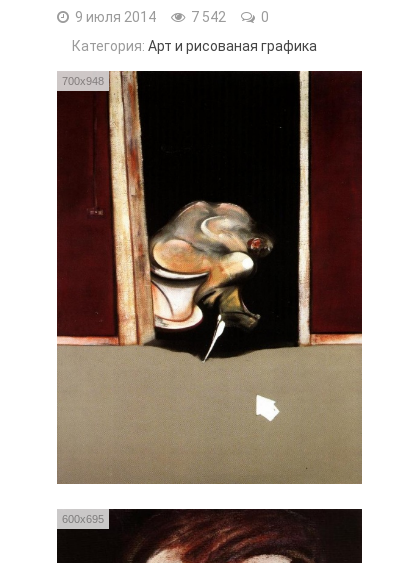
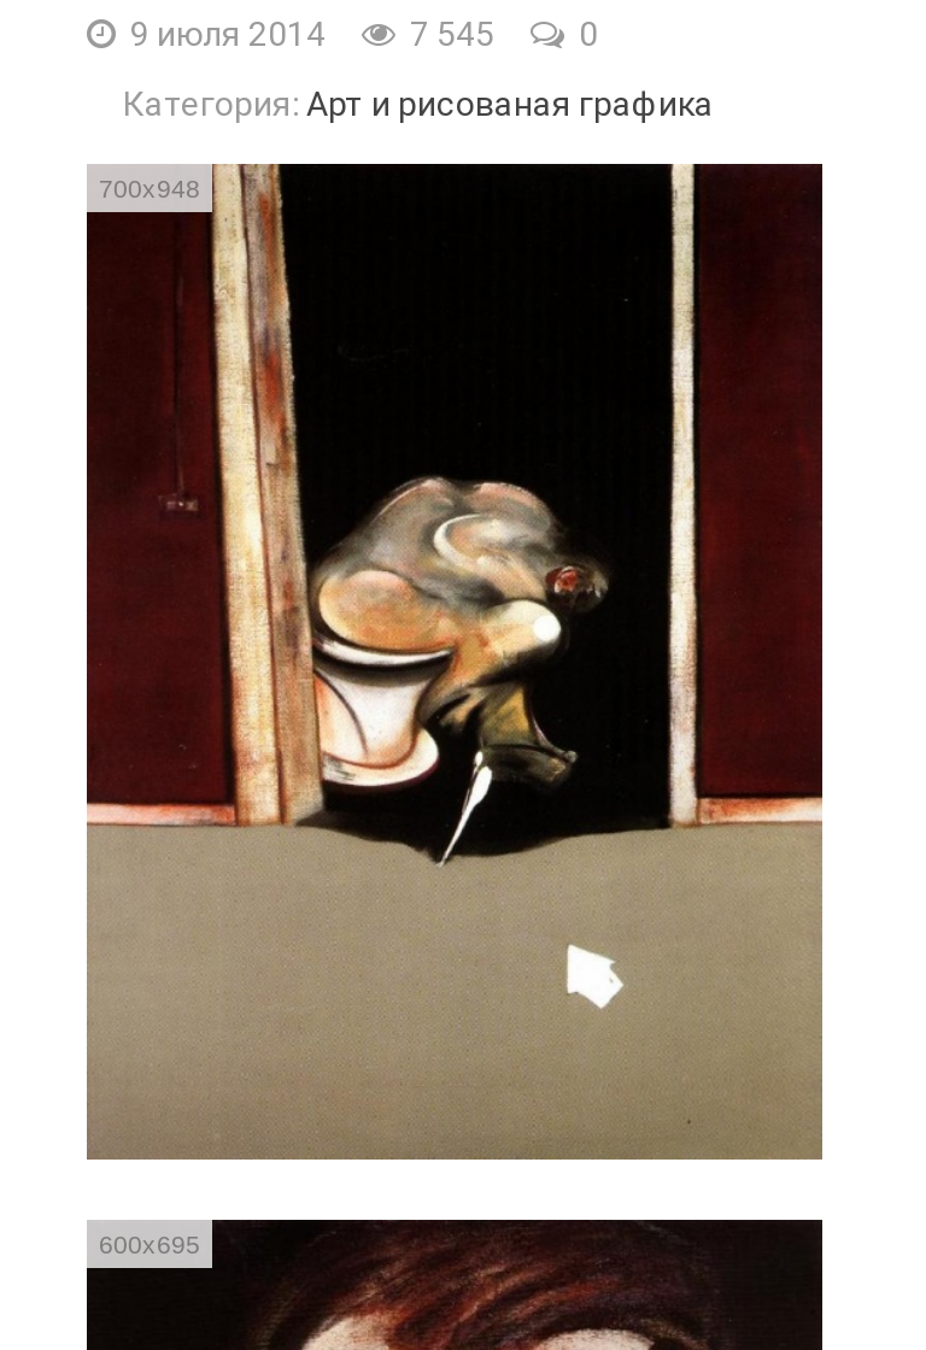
- 9 июля 2014 7 542 0
+ 9 июля 2014 7 545 0
